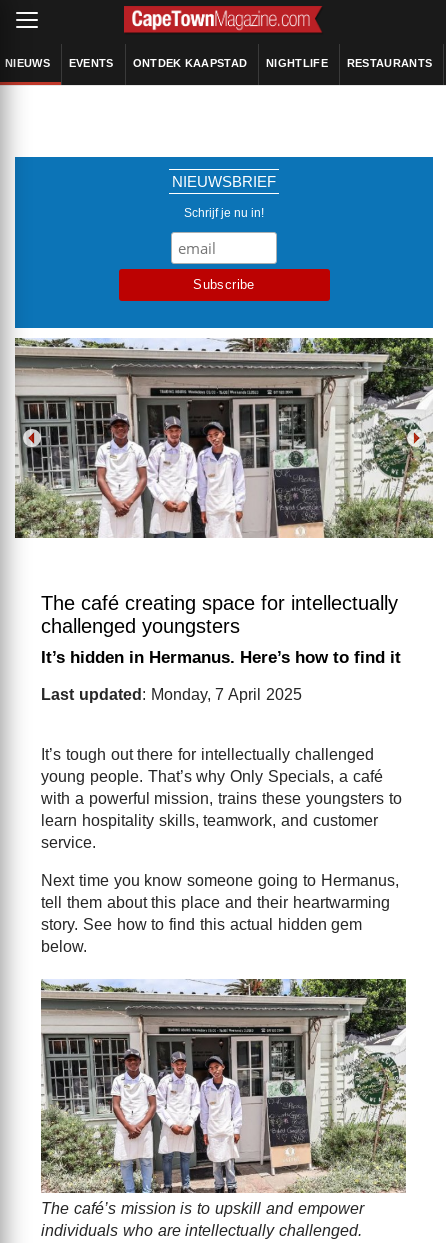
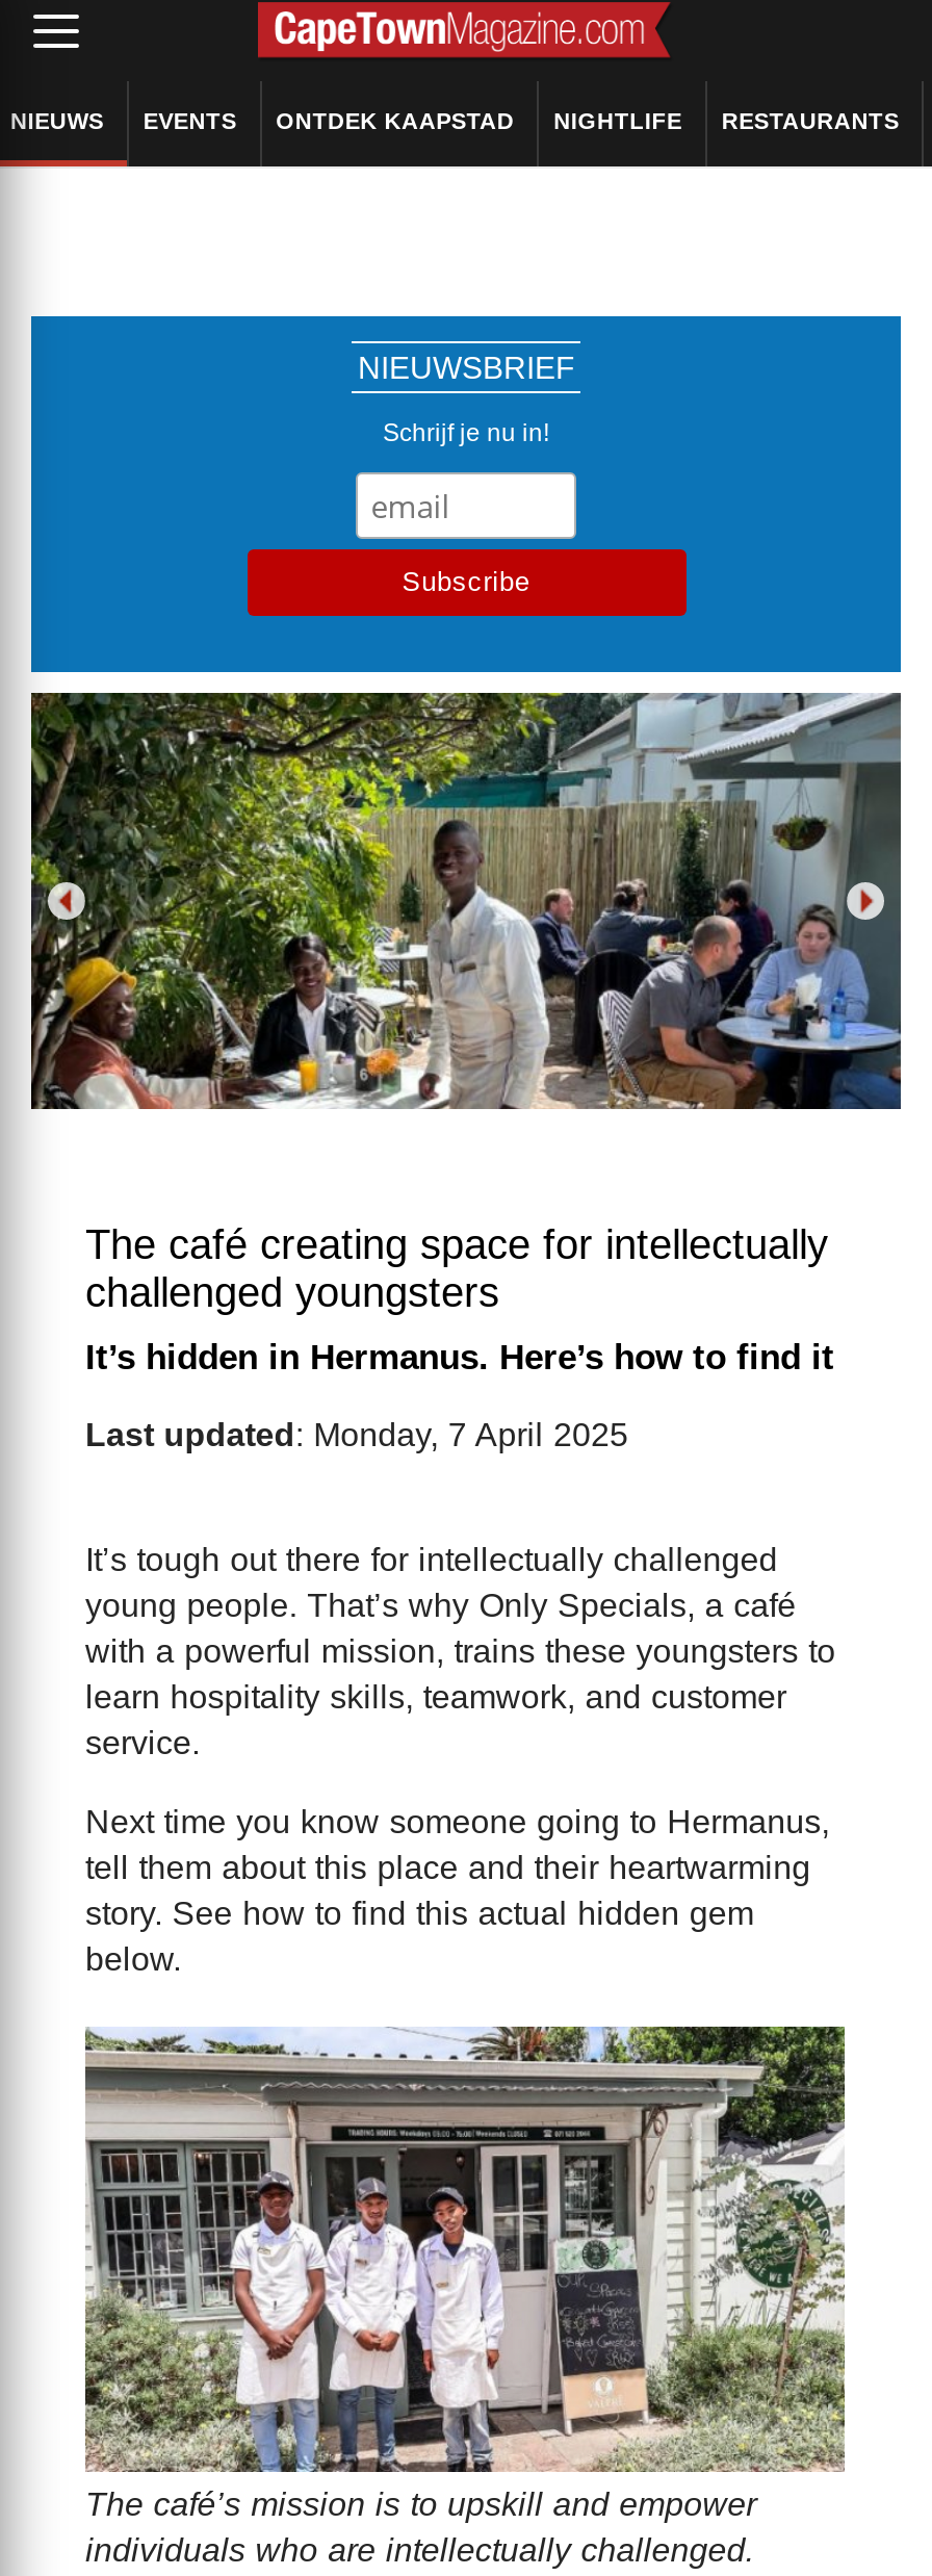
- [image]
+ [image]
